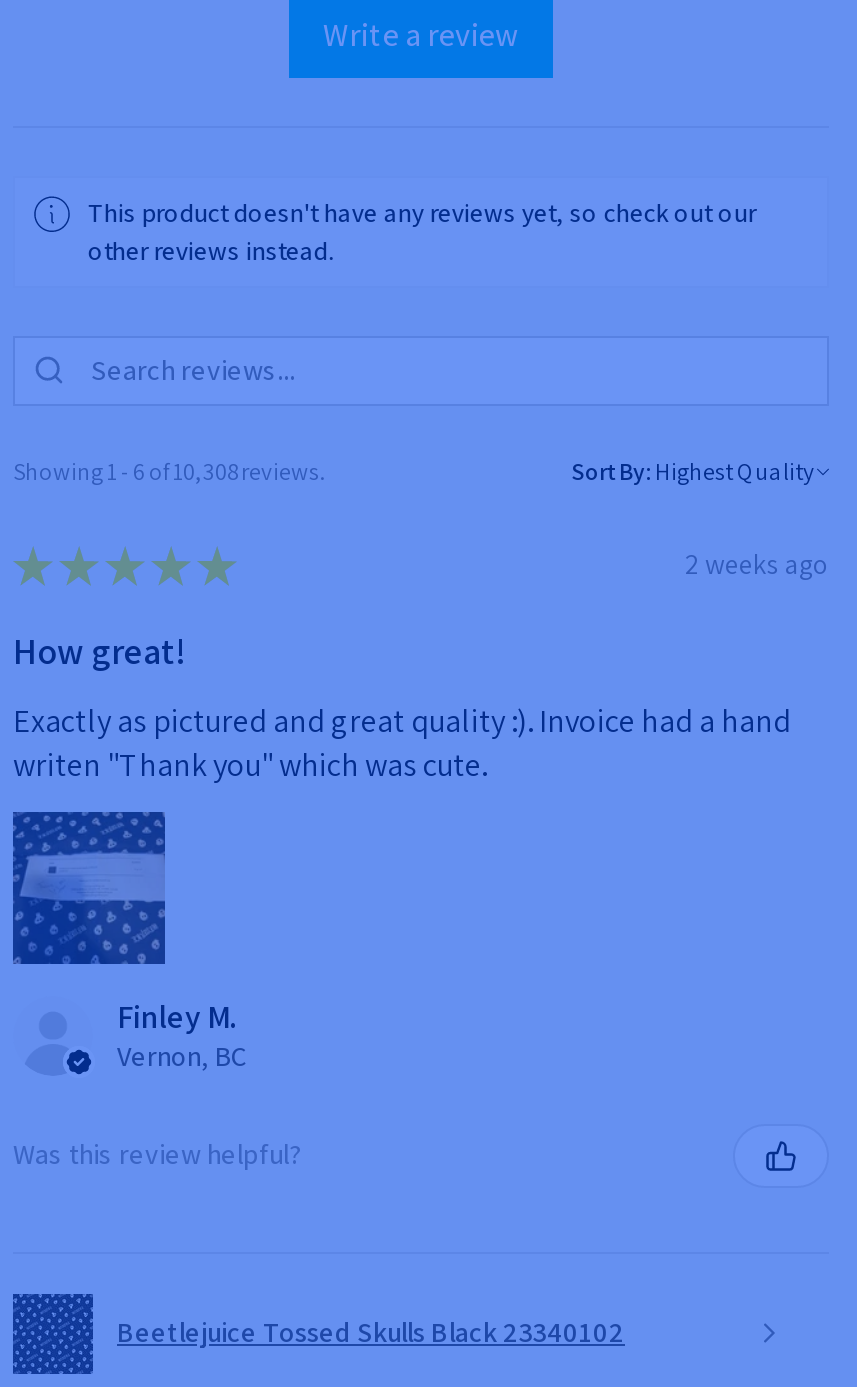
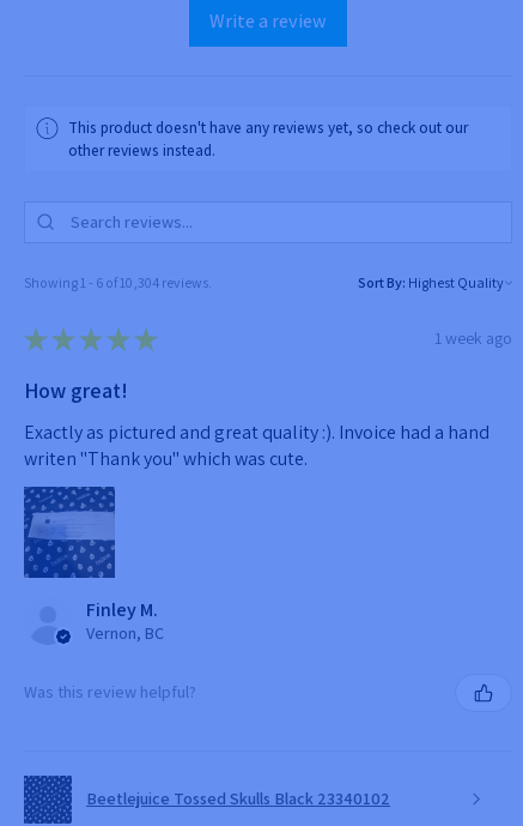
- Showing 1 - 6 of 10,308 reviews.
+ Showing 1 - 6 of 10,304 reviews.

- 2 weeks ago
+ 1 week ago
